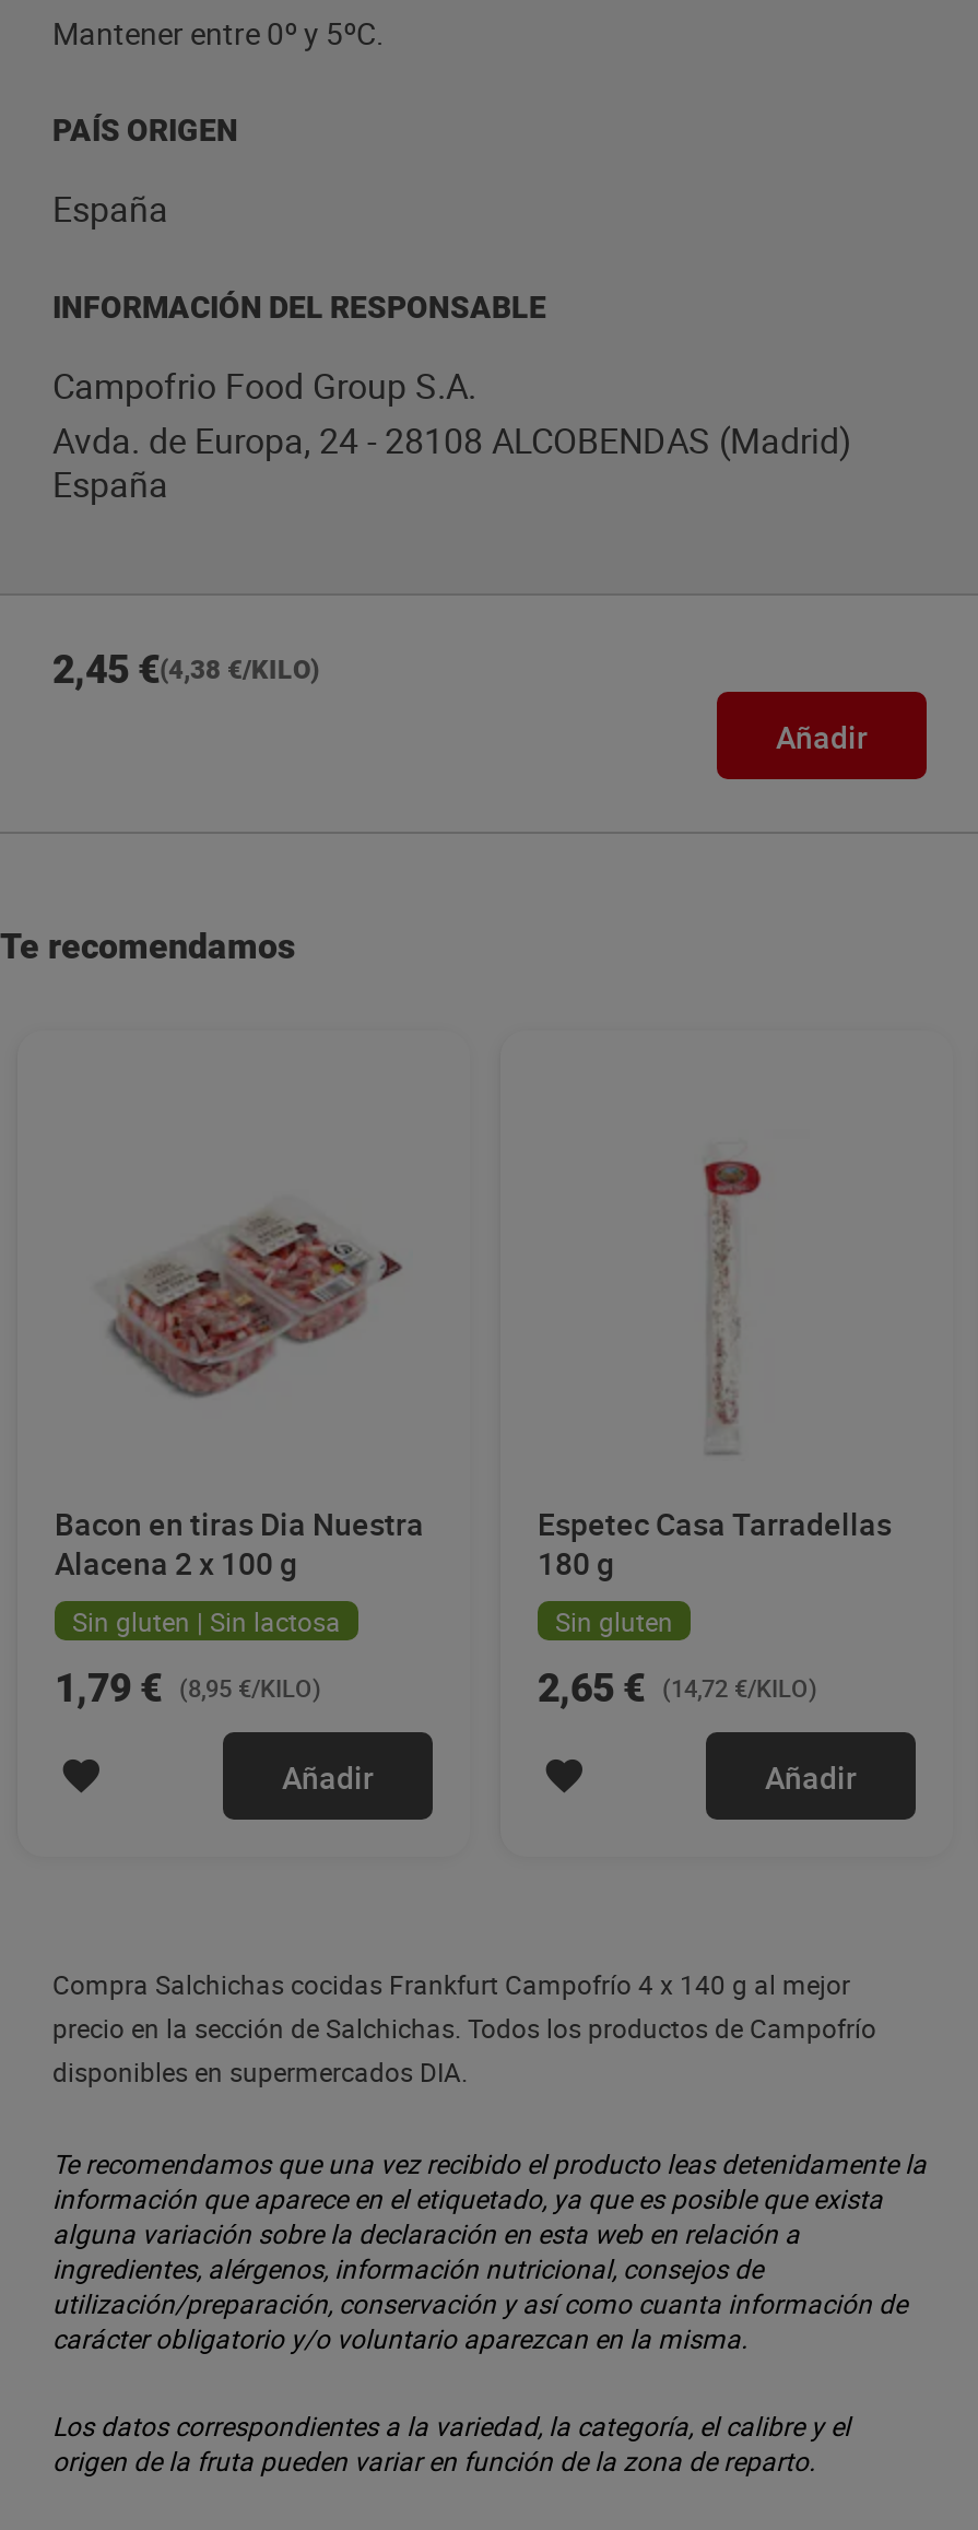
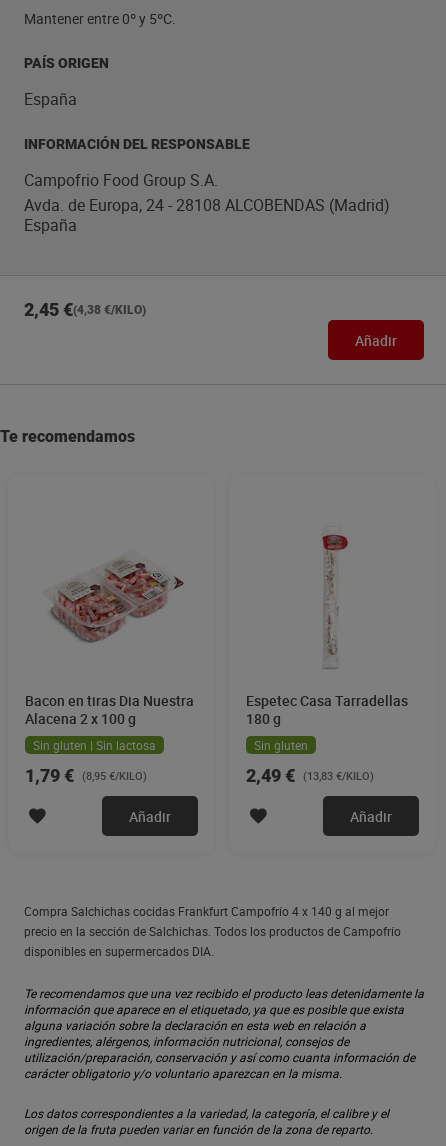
- 2,65 € (14,72 €/KILO)
+ 2,49 € (13,83 €/KILO)
